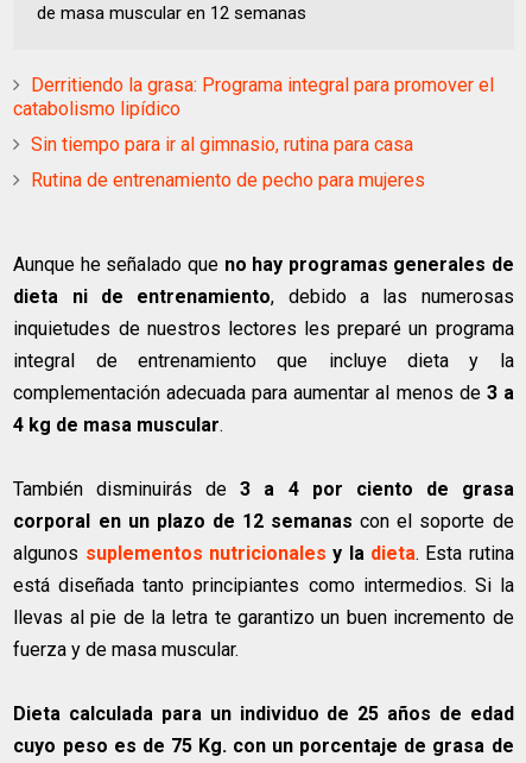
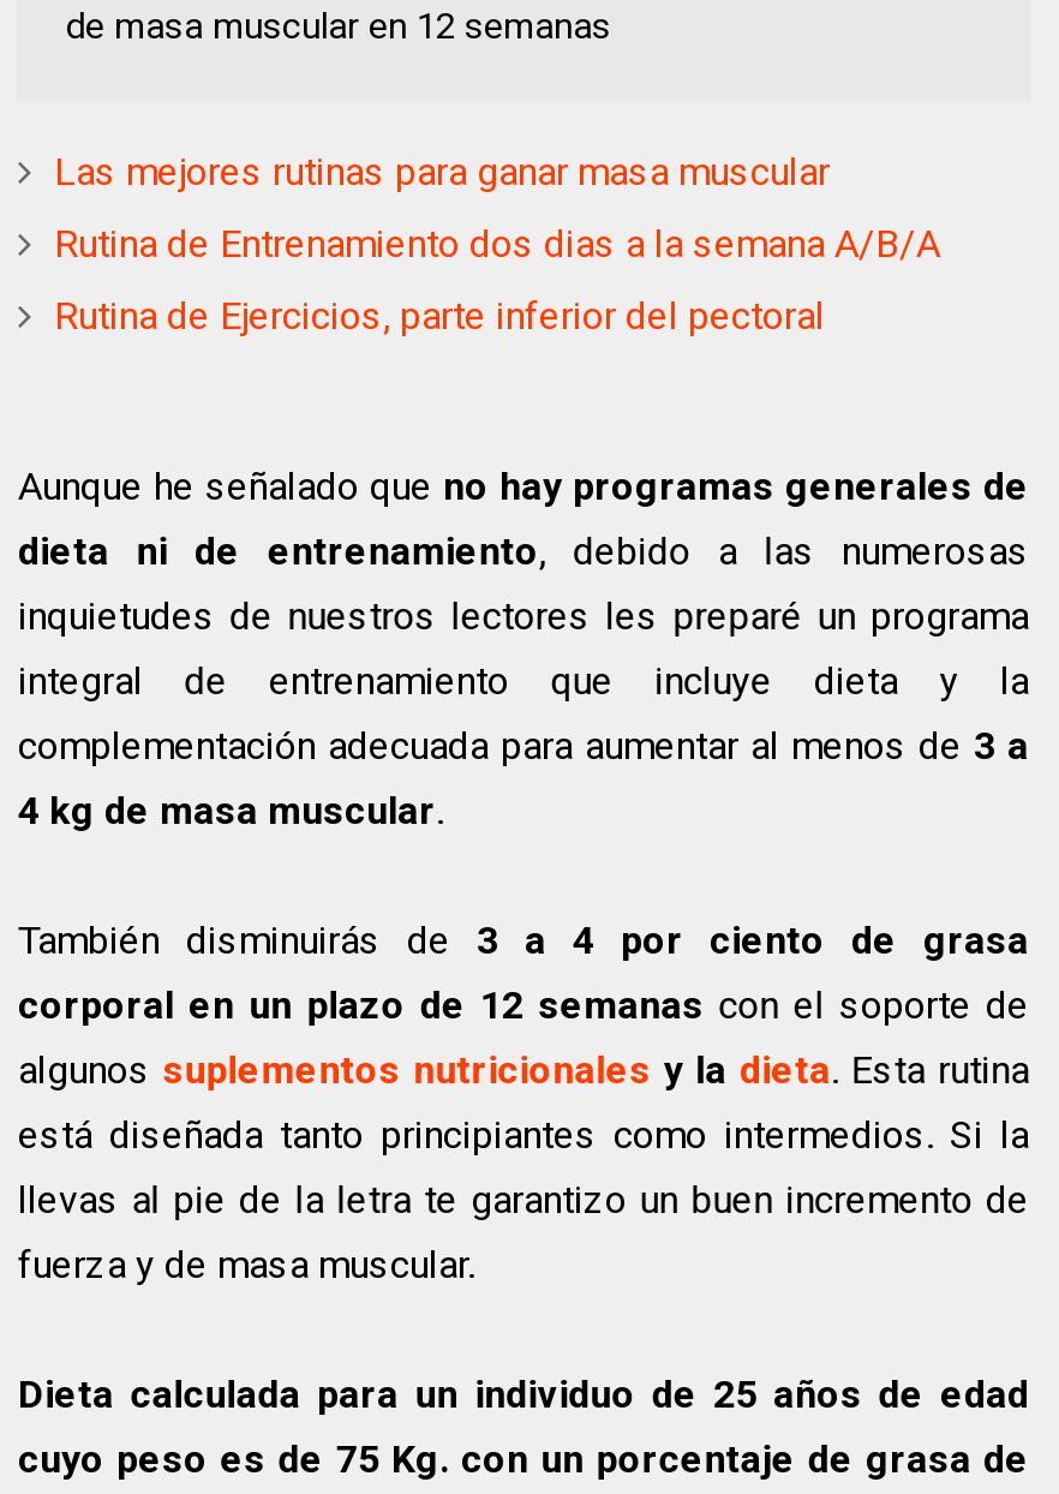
- Derritiendo la grasa: Programa integral para promover el
- catabolismo lipídico
+ Las mejores rutinas para ganar masa muscular

- Sin tiempo para ir al gimnasio, rutina para casa
+ Rutina de Entrenamiento dos dias a la semana A/B/A

- Rutina de entrenamiento de pecho para mujeres
+ Rutina de Ejercicios, parte inferior del pectoral
